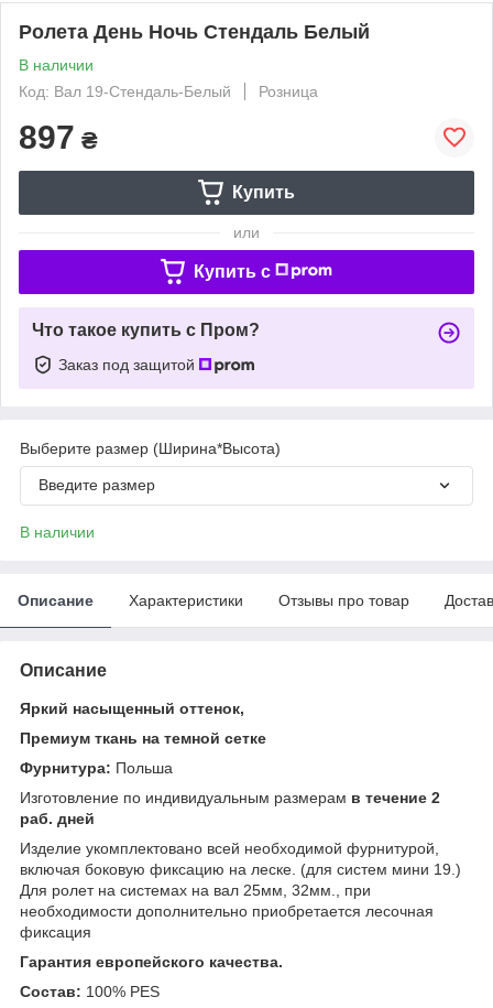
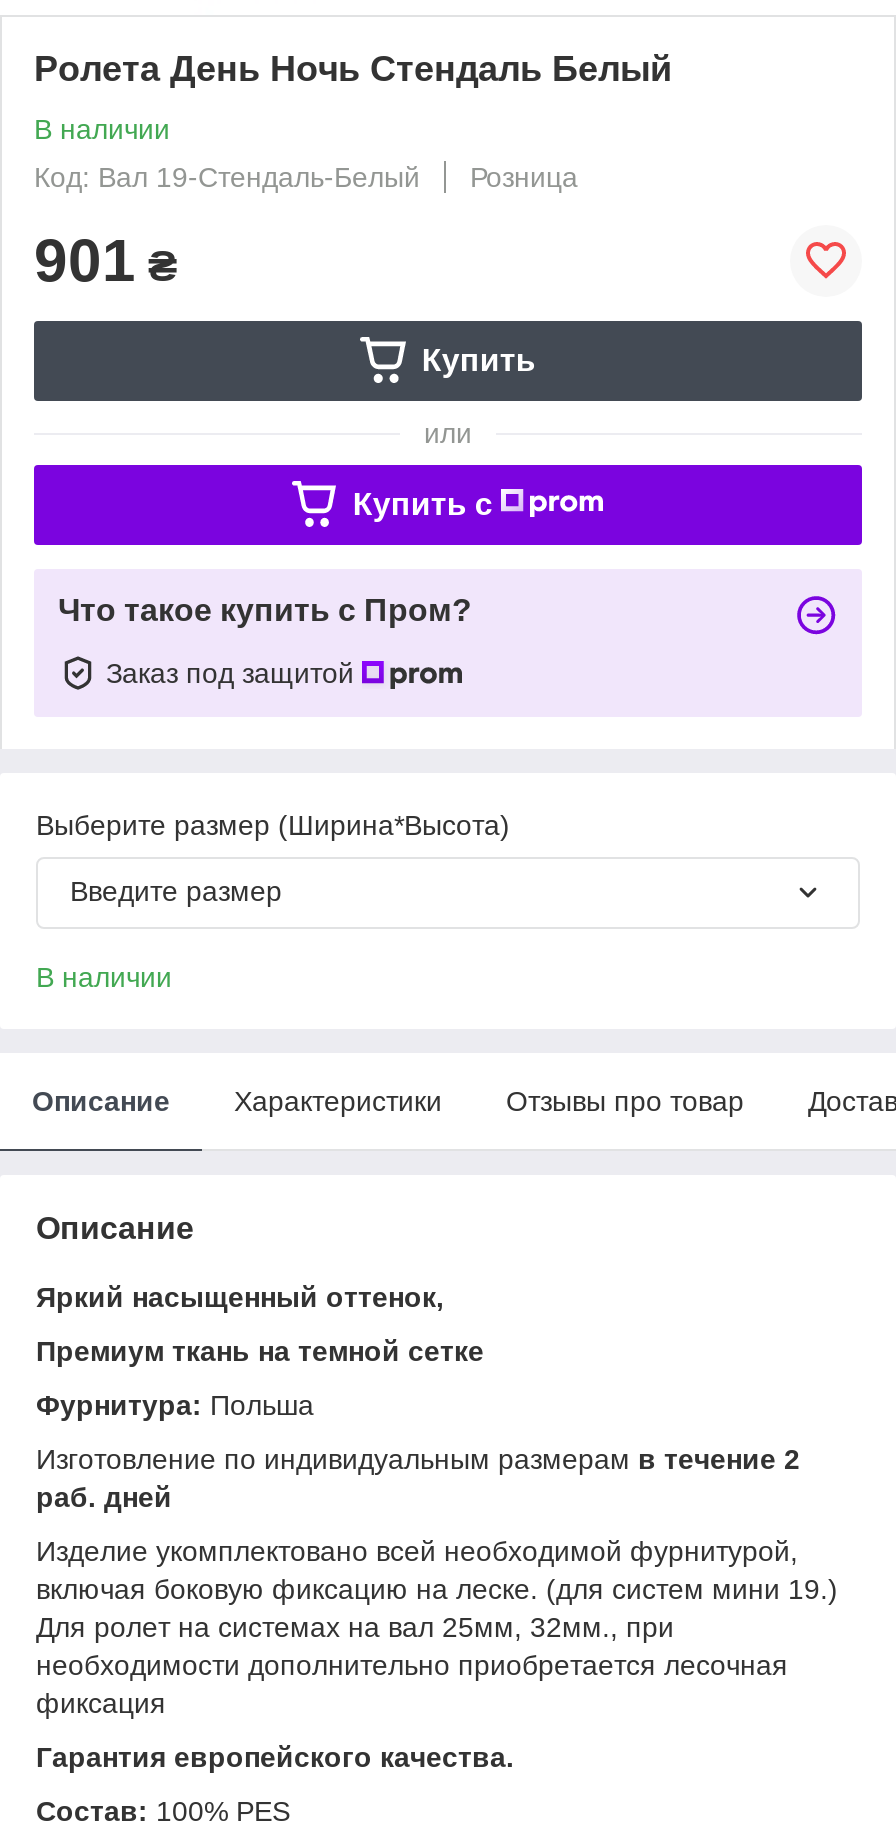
- 897 ₴
+ 901 ₴
